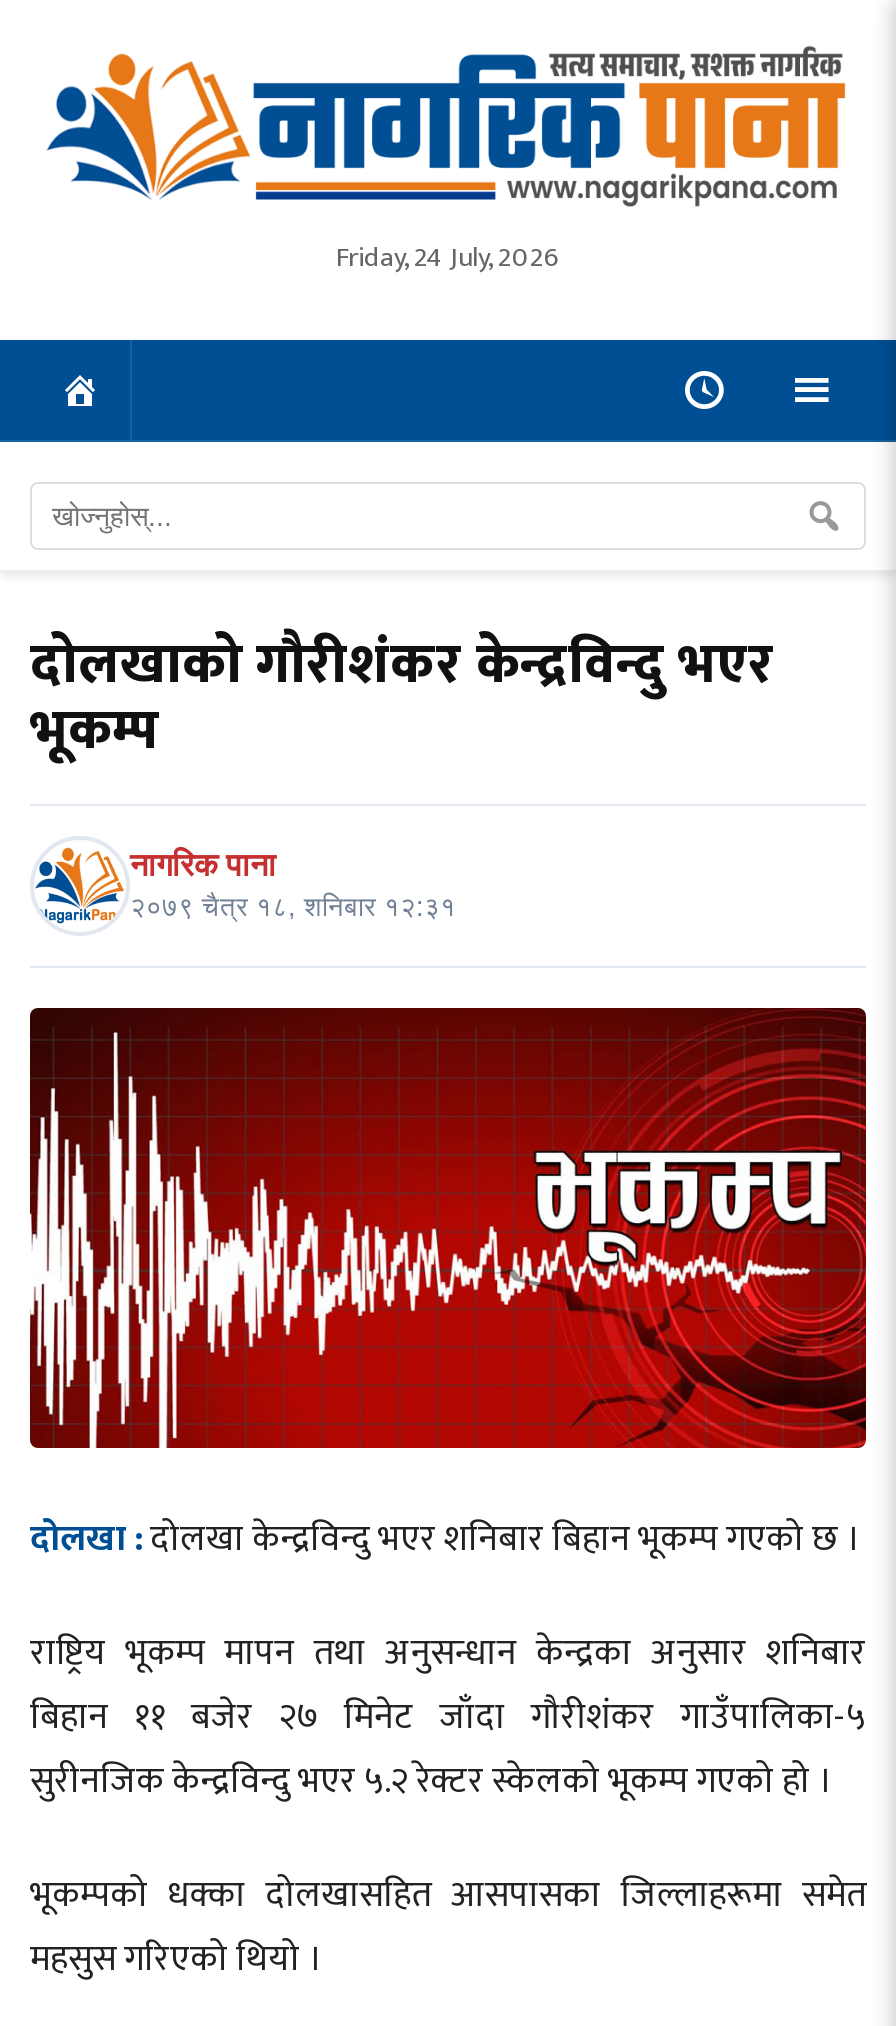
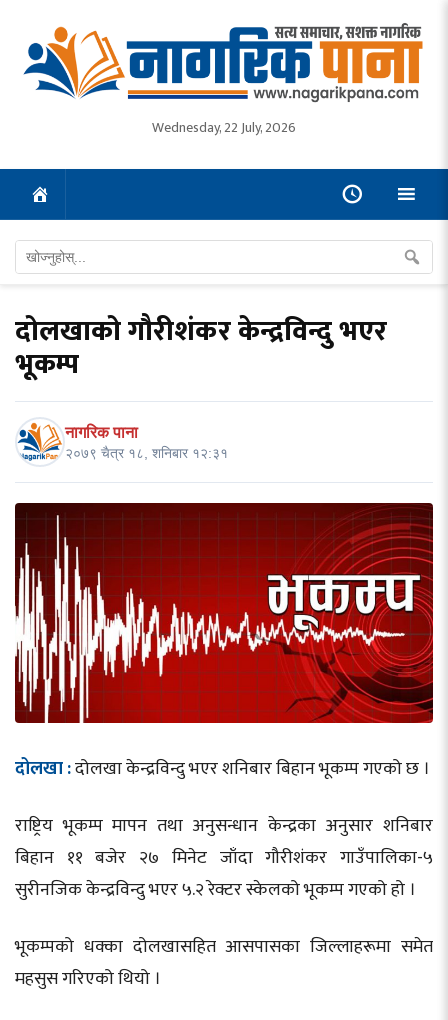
- Friday, 24 July, 2026
+ Wednesday, 22 July, 2026
